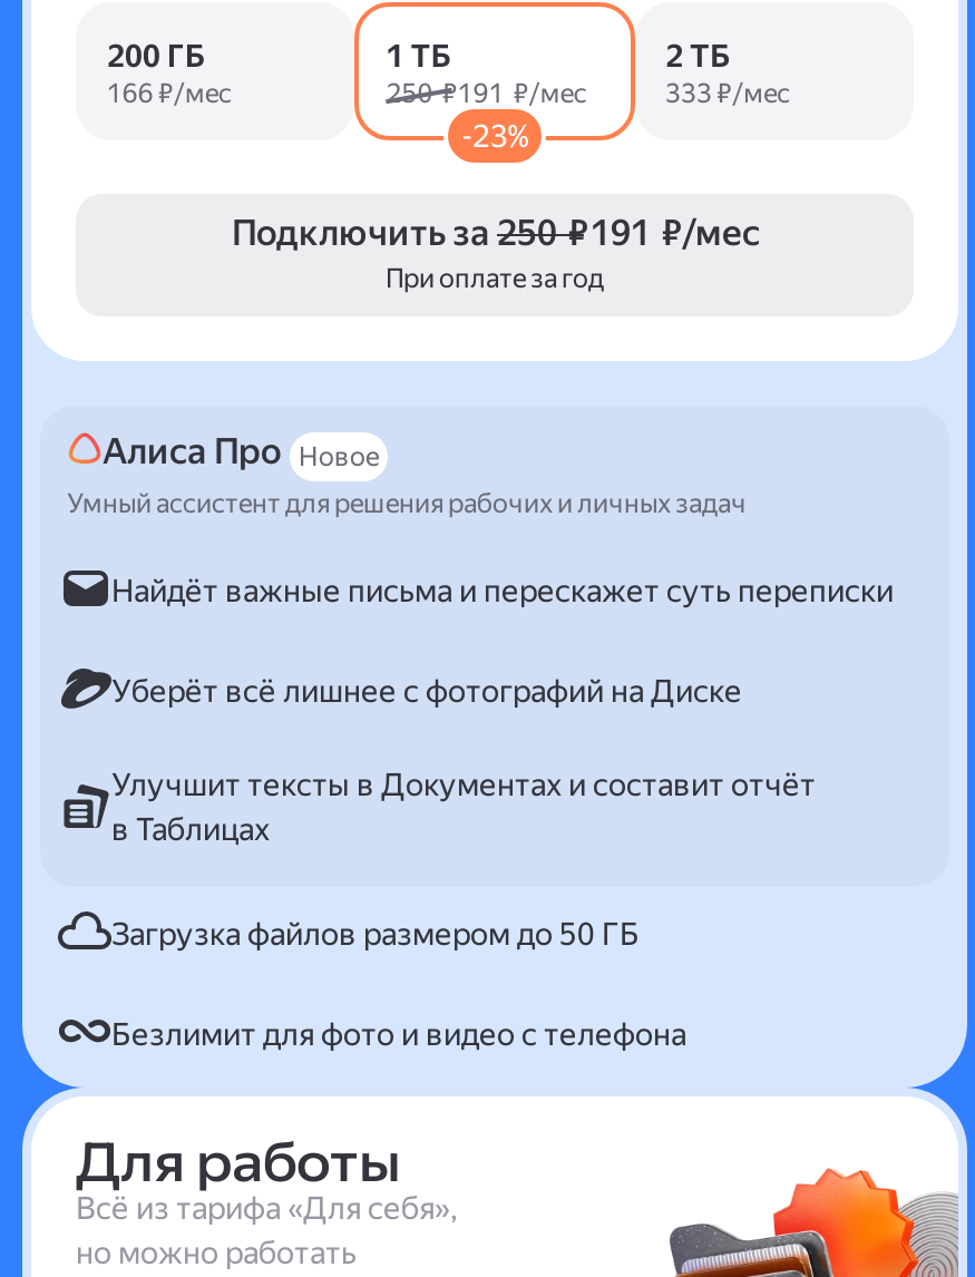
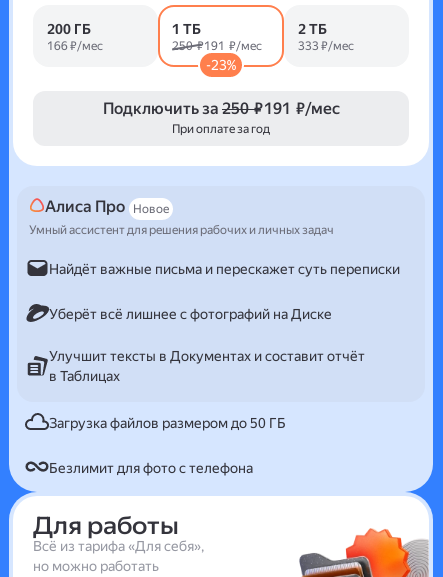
- Безлимит для фото и видео с телефона
+ Безлимит для фото с телефона
